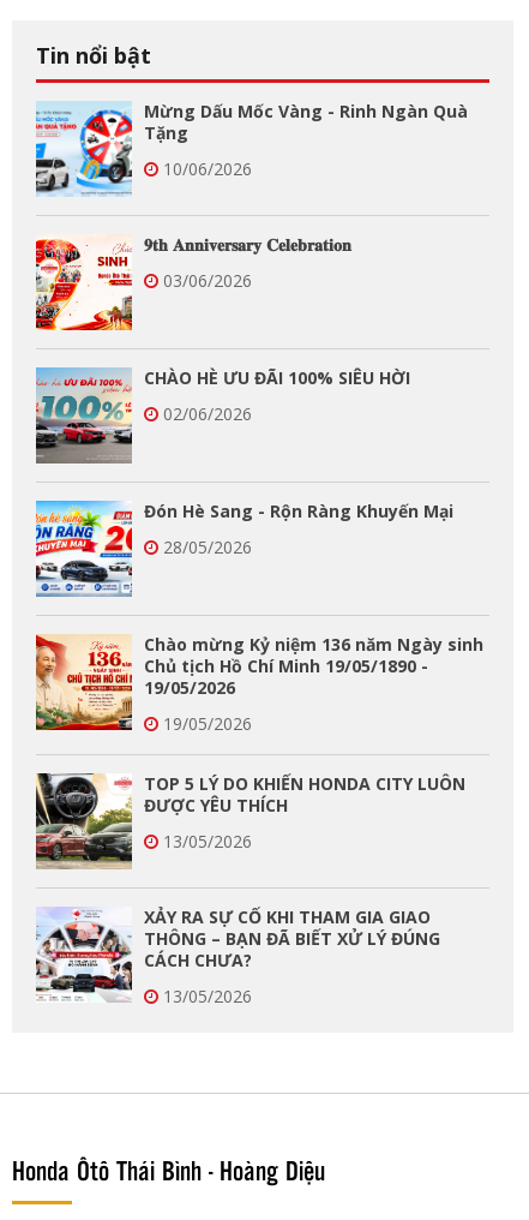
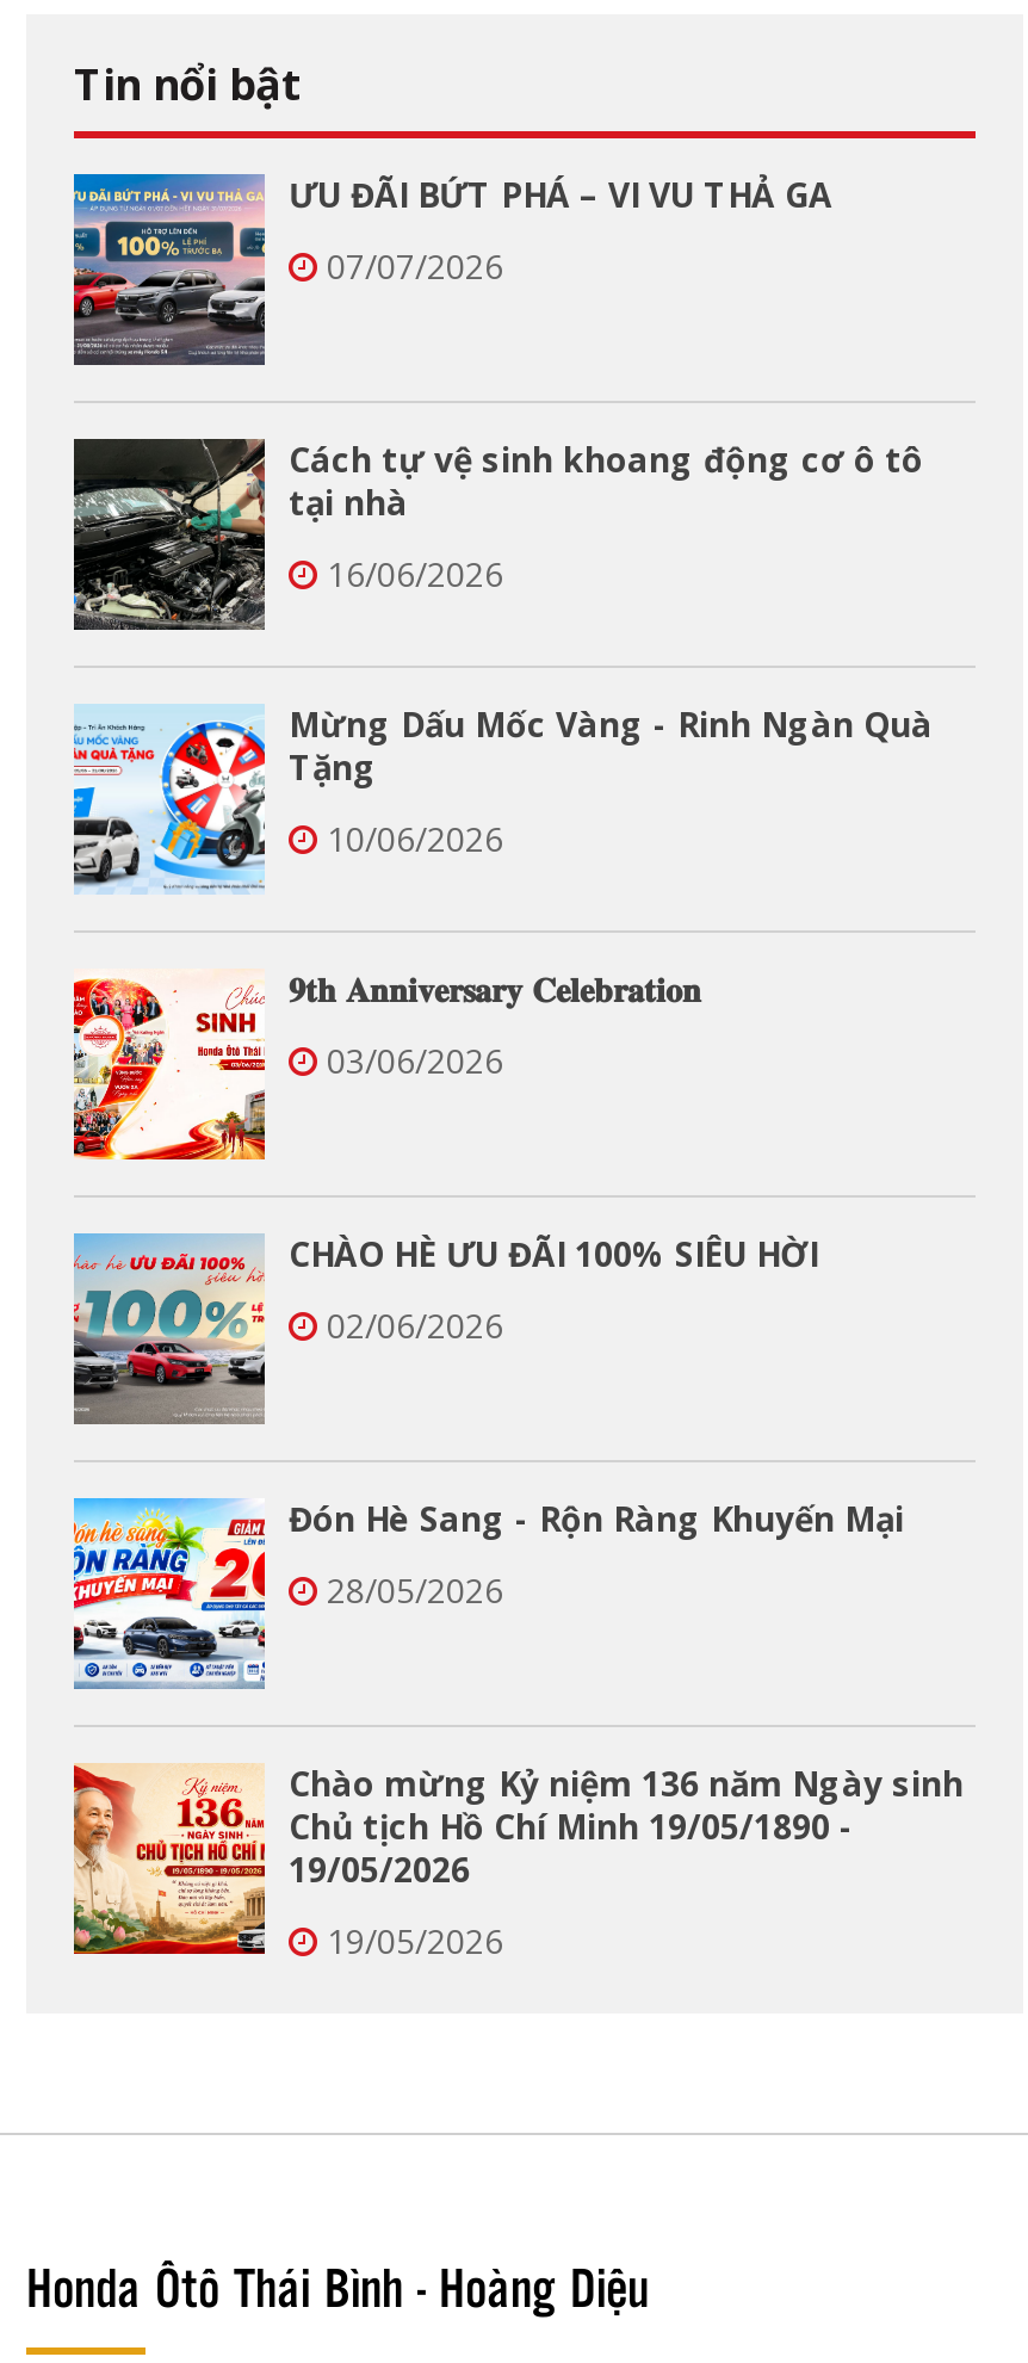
+ [image]
+ ƯU ĐÃI BỨT PHÁ – VI VU THẢ GA
+ 07/07/2026

+ [image]
+ Cách tự vệ sinh khoang động cơ ô tô
+ tại nhà
+ 16/06/2026

moved down: [image] | Mừng Dấu Mốc Vàng - Rinh Ngàn Quà | Tặng | ... | 19/05/2026 | 19/05/2026

- [image]
- TOP 5 LÝ DO KHIẾN HONDA CITY LUÔN
- ĐƯỢC YÊU THÍCH
- 13/05/2026
- XẢY RA SỰ CỐ KHI THAM GIA GIAO
- THÔNG – BẠN ĐÃ BIẾT XỬ LÝ ĐÚNG
- CÁCH CHƯA?
- 13/05/2026

- [image]
